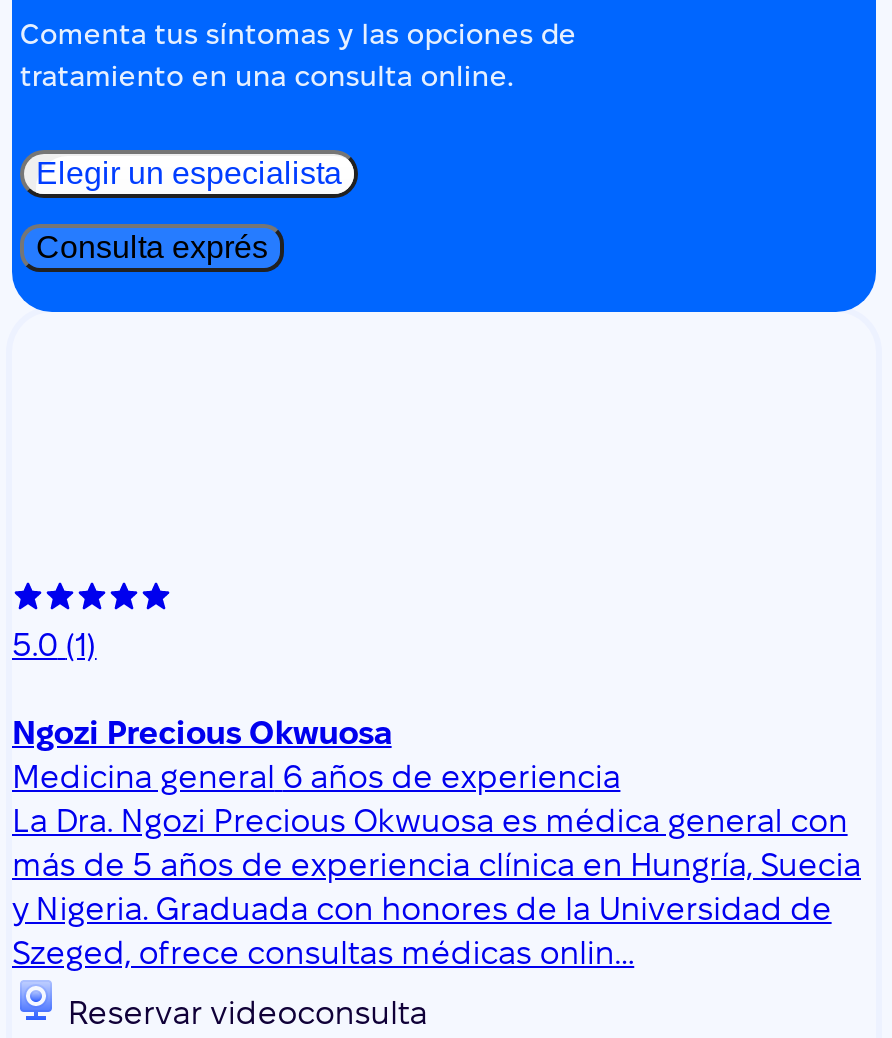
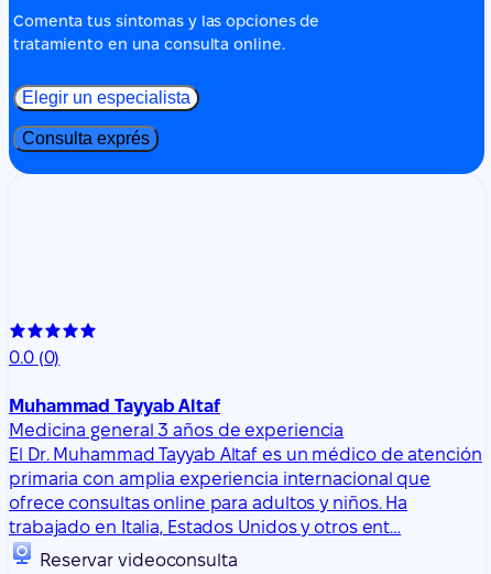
- 5.0 (1)
+ 0.0 (0)

- Ngozi Precious Okwuosa
- Medicina general 6 años de experiencia
- La Dra. Ngozi Precious Okwuosa es médica general con
- más de 5 años de experiencia clínica en Hungría, Suecia
- y Nigeria. Graduada con honores de la Universidad de
- Szeged, ofrece consultas médicas onlin…
+ Muhammad Tayyab Altaf
+ Medicina general 3 años de experiencia
+ El Dr. Muhammad Tayyab Altaf es un médico de atención
+ primaria con amplia experiencia internacional que
+ ofrece consultas online para adultos y niños. Ha
+ trabajado en Italia, Estados Unidos y otros ent…
